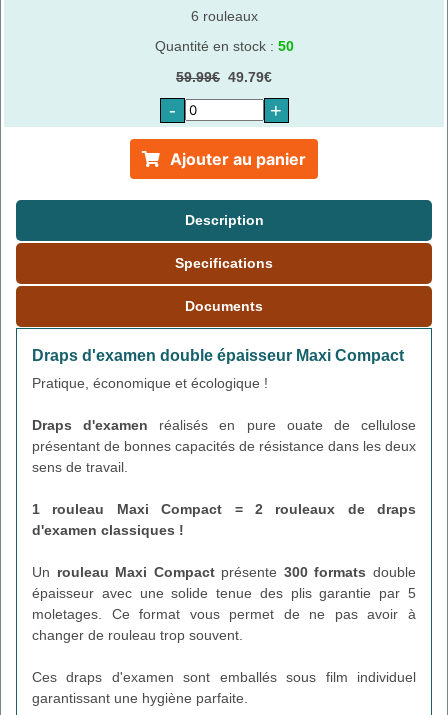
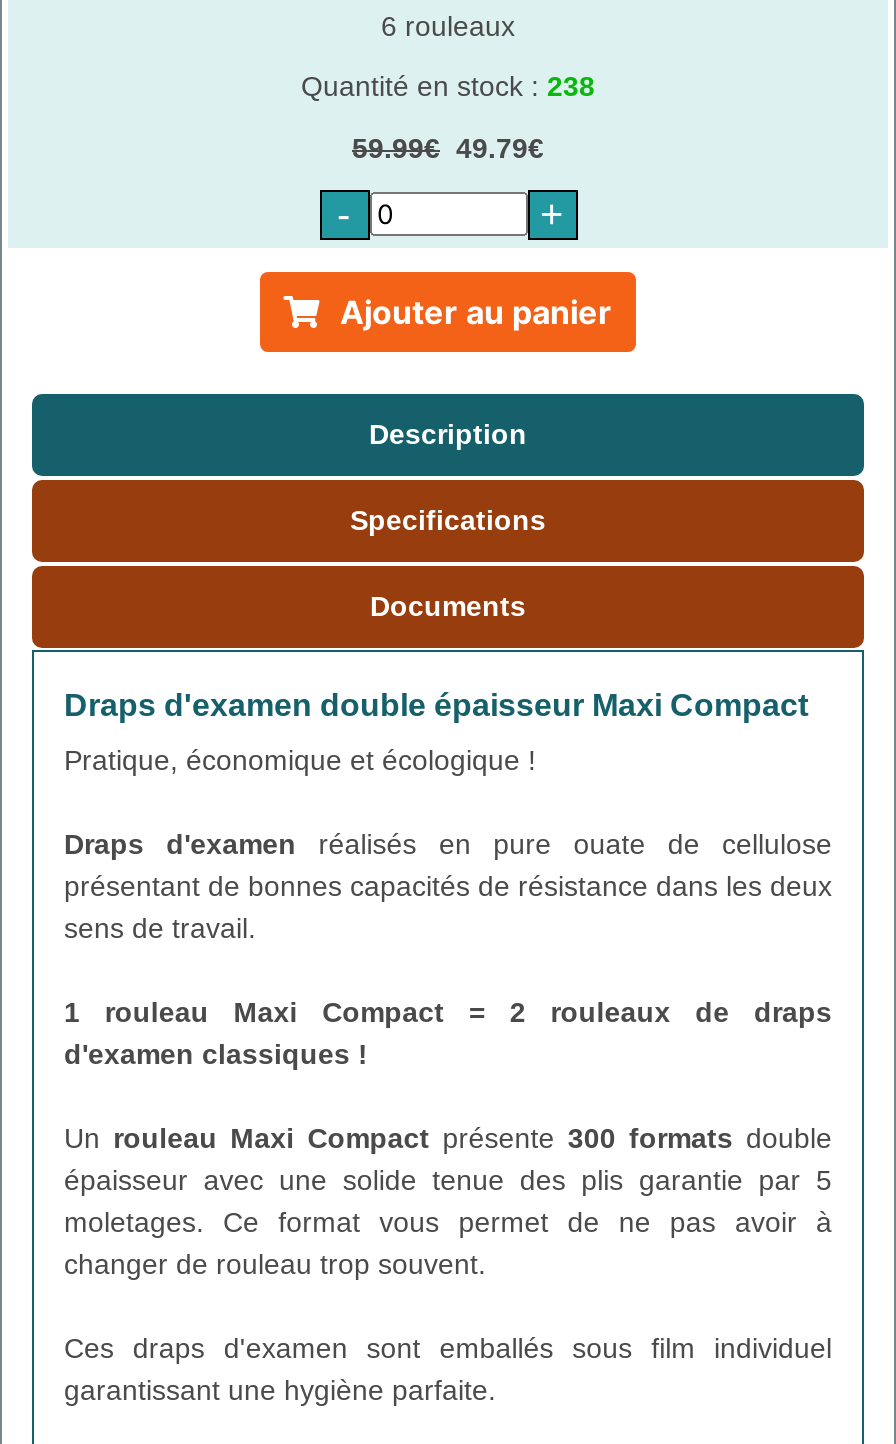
- Quantité en stock : 50
+ Quantité en stock : 238
